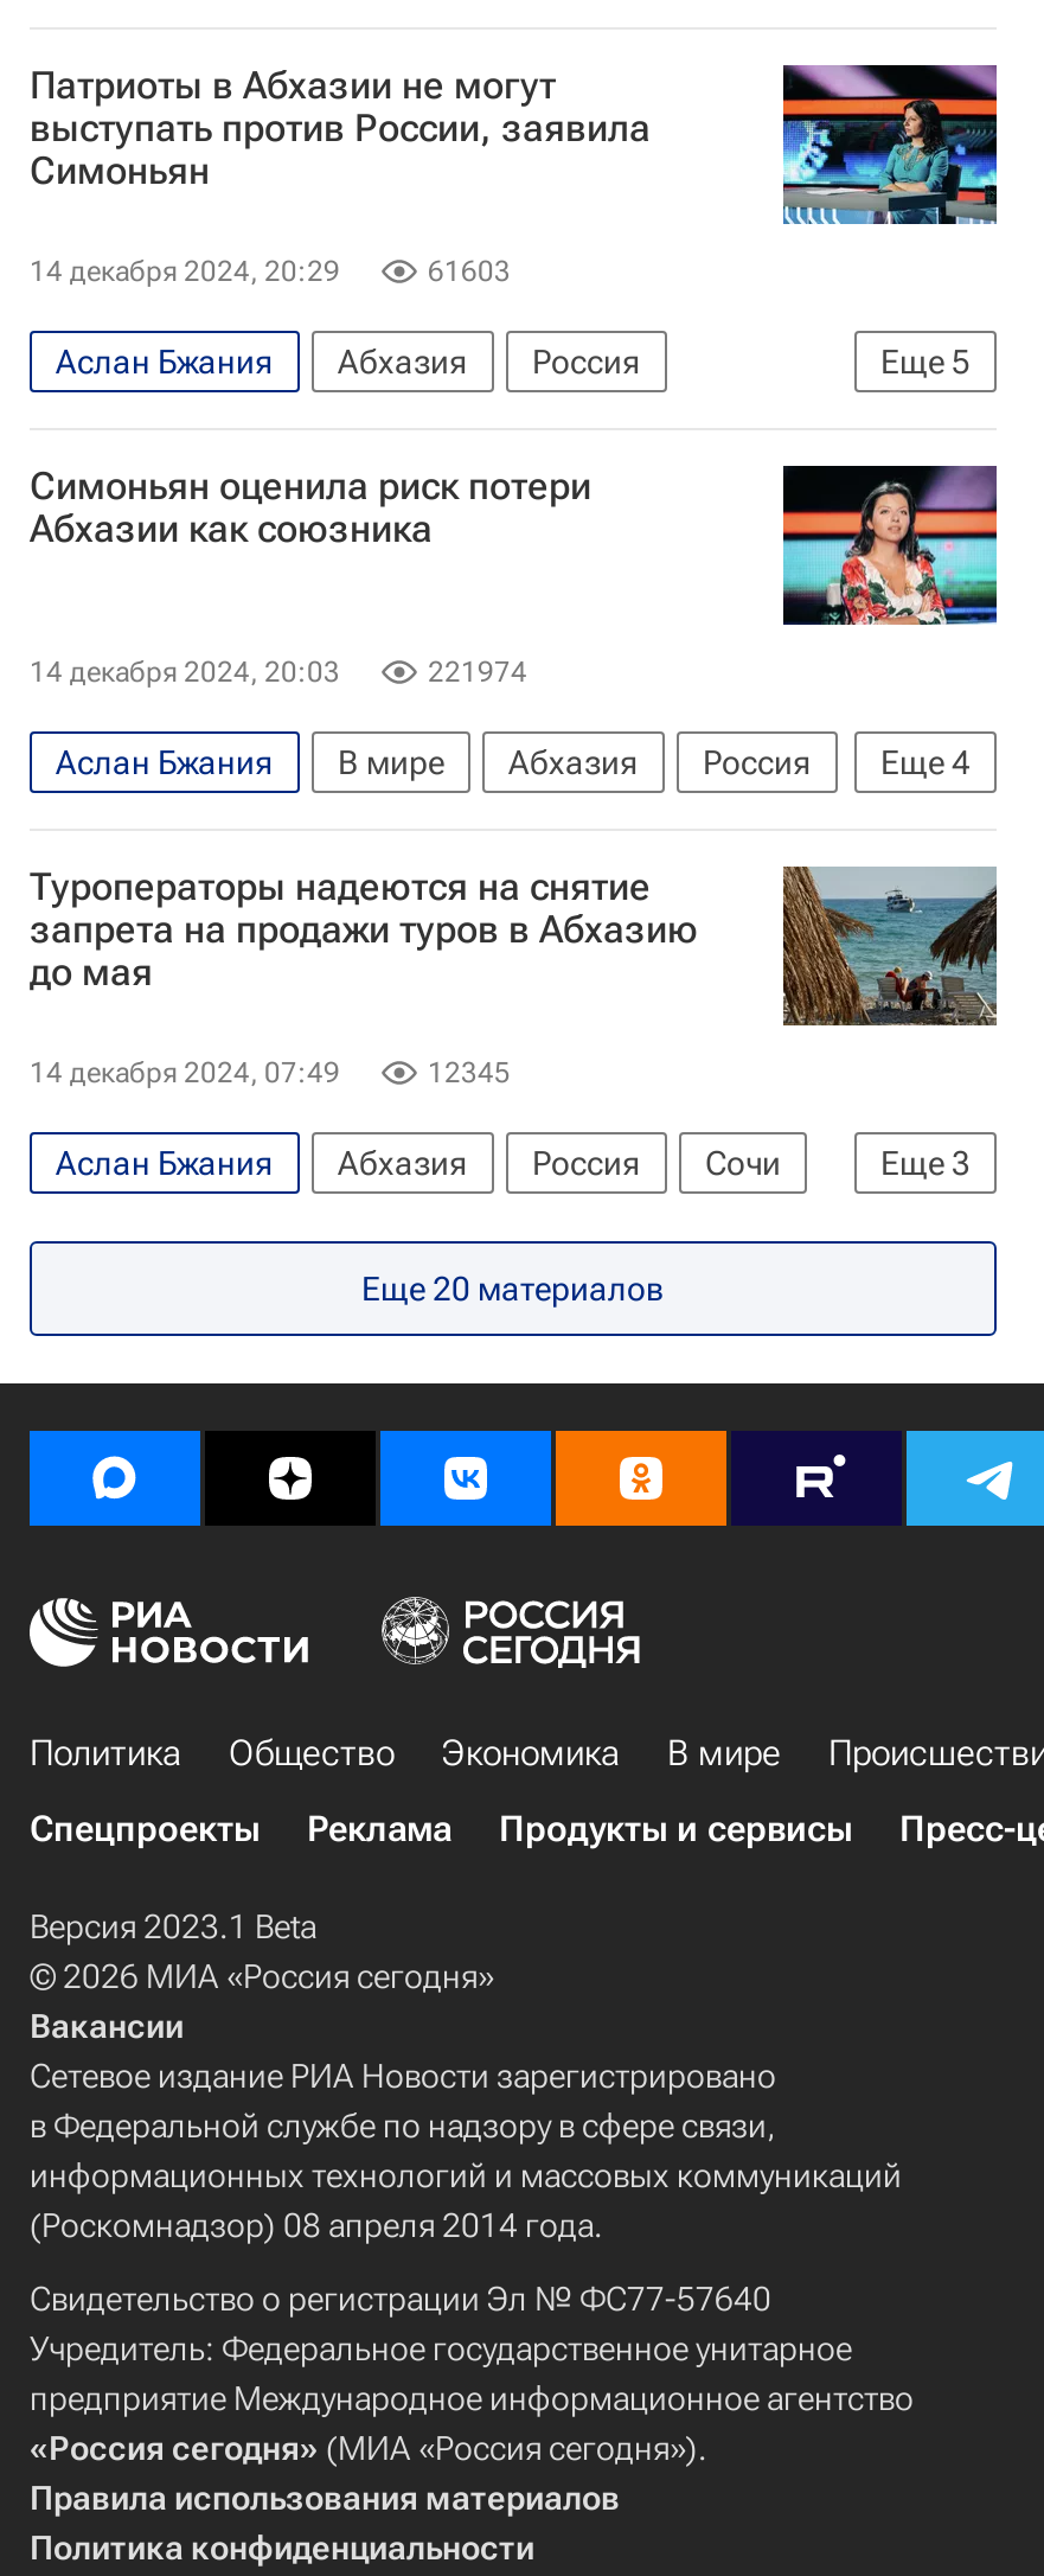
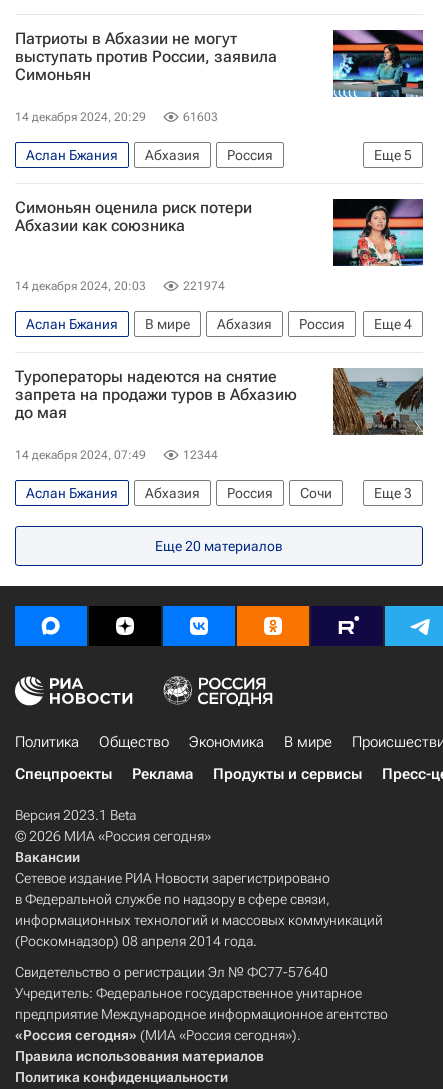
- 12345
+ 12344
